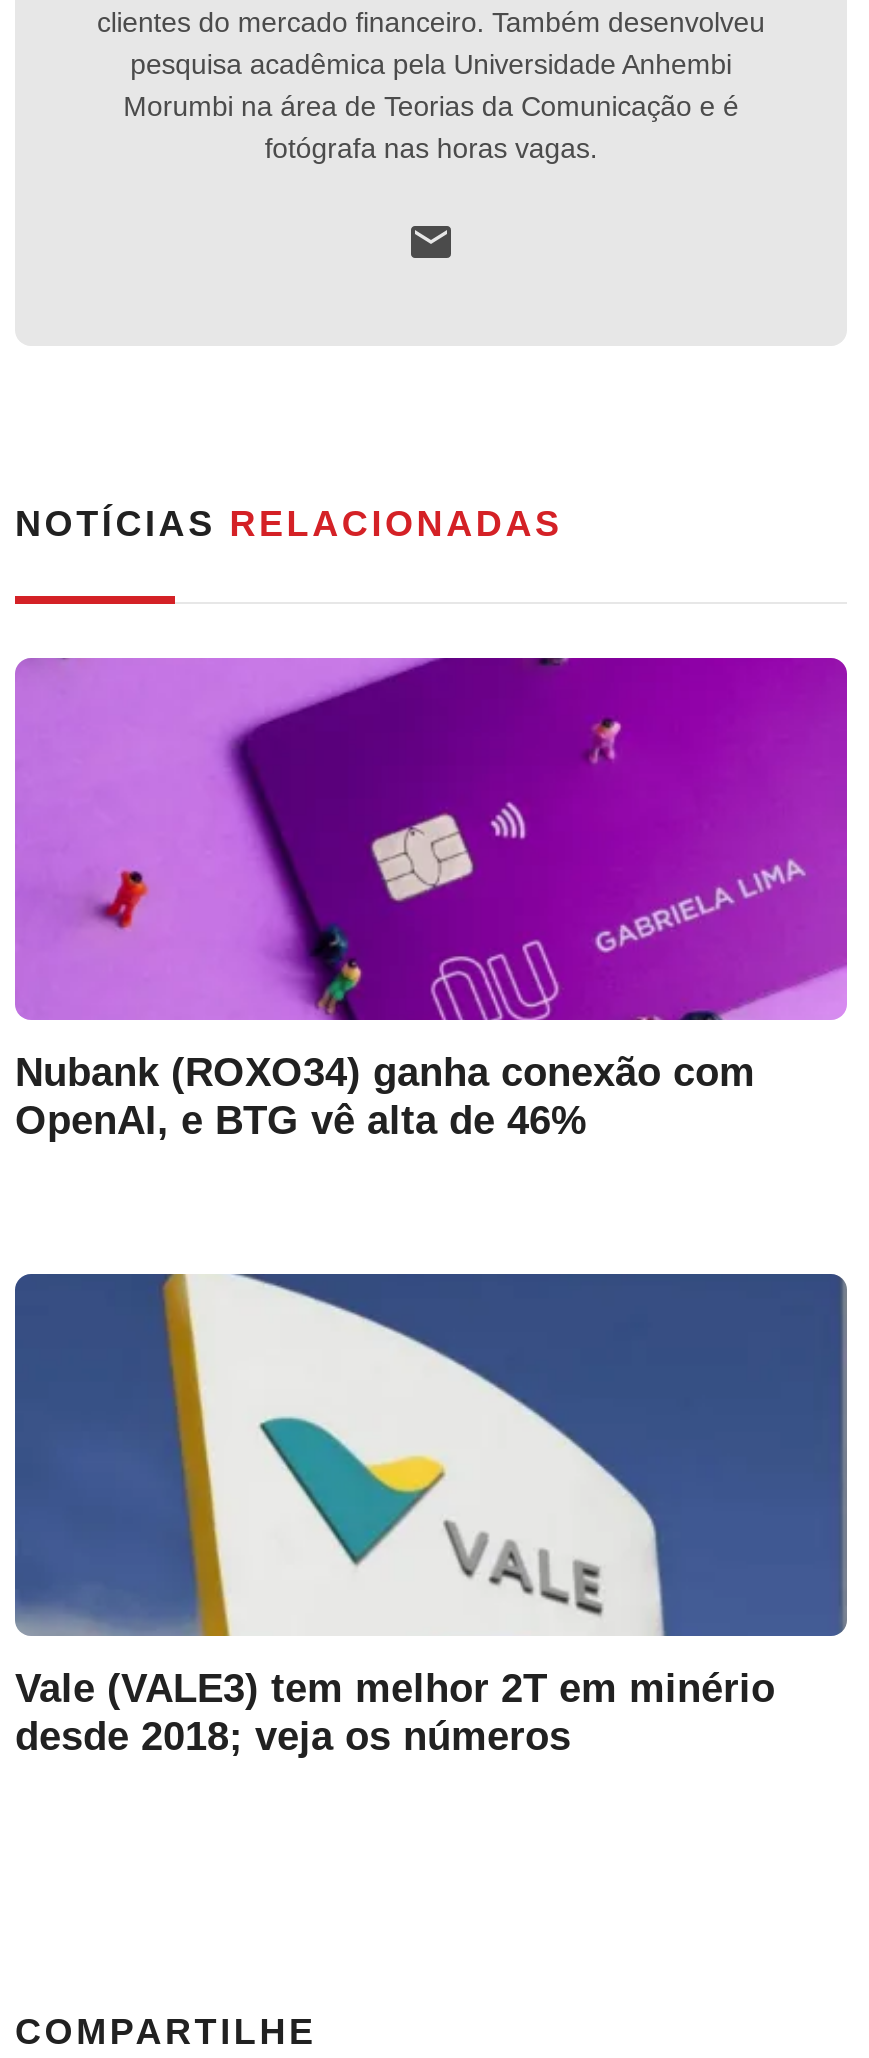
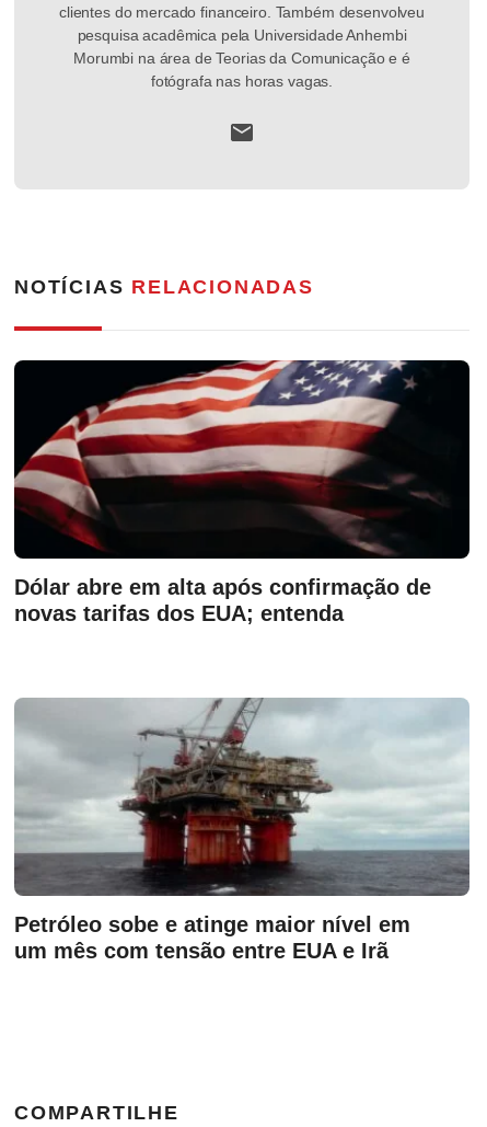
- [image]
- Nubank (ROXO34) ganha conexão com
- OpenAI, e BTG vê alta de 46%
+ [image]
+ Dólar abre em alta após confirmação de
+ novas tarifas dos EUA; entenda

- [image]
- Vale (VALE3) tem melhor 2T em minério
- desde 2018; veja os números
+ [image]
+ Petróleo sobe e atinge maior nível em
+ um mês com tensão entre EUA e Irã
